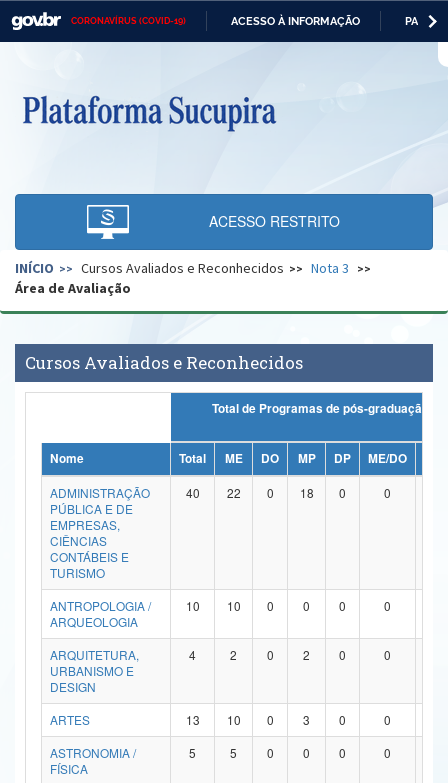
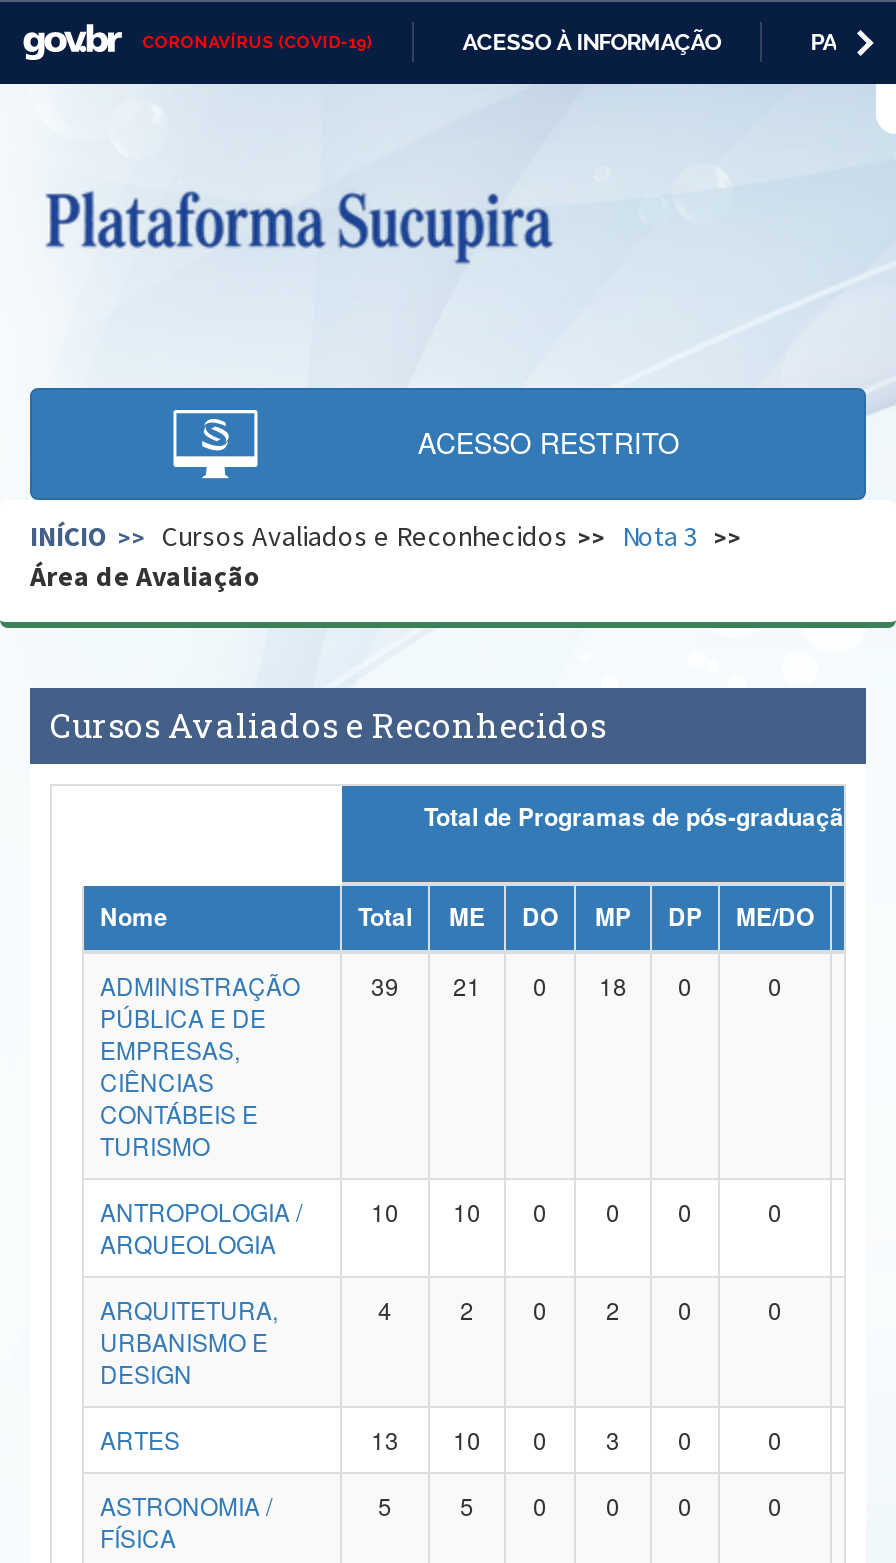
- 40
+ 39

- 22
+ 21
